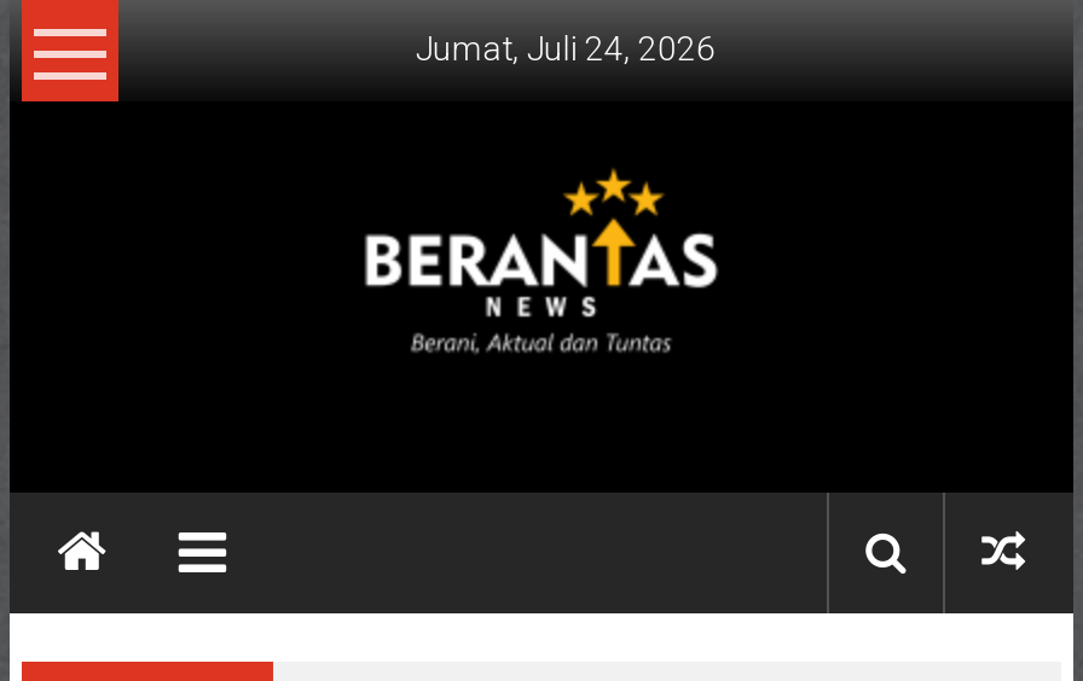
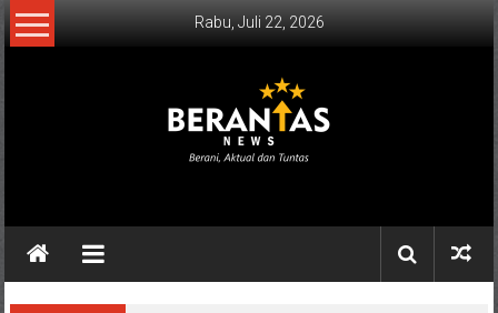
- Jumat, Juli 24, 2026
+ Rabu, Juli 22, 2026
